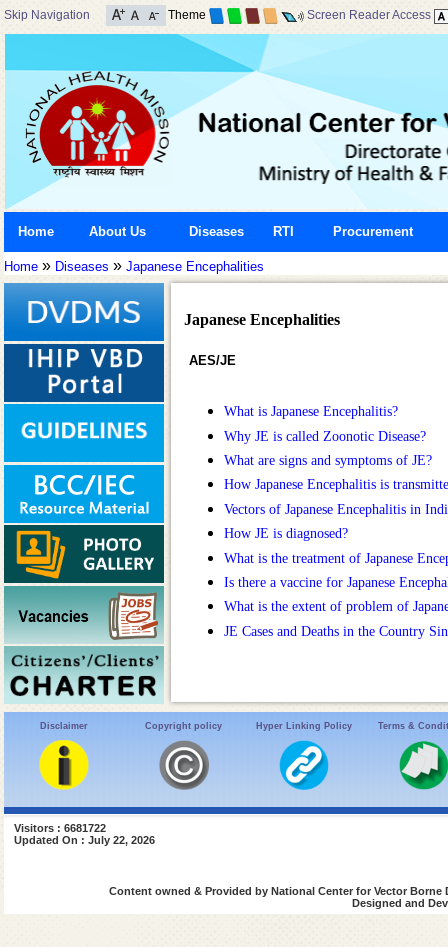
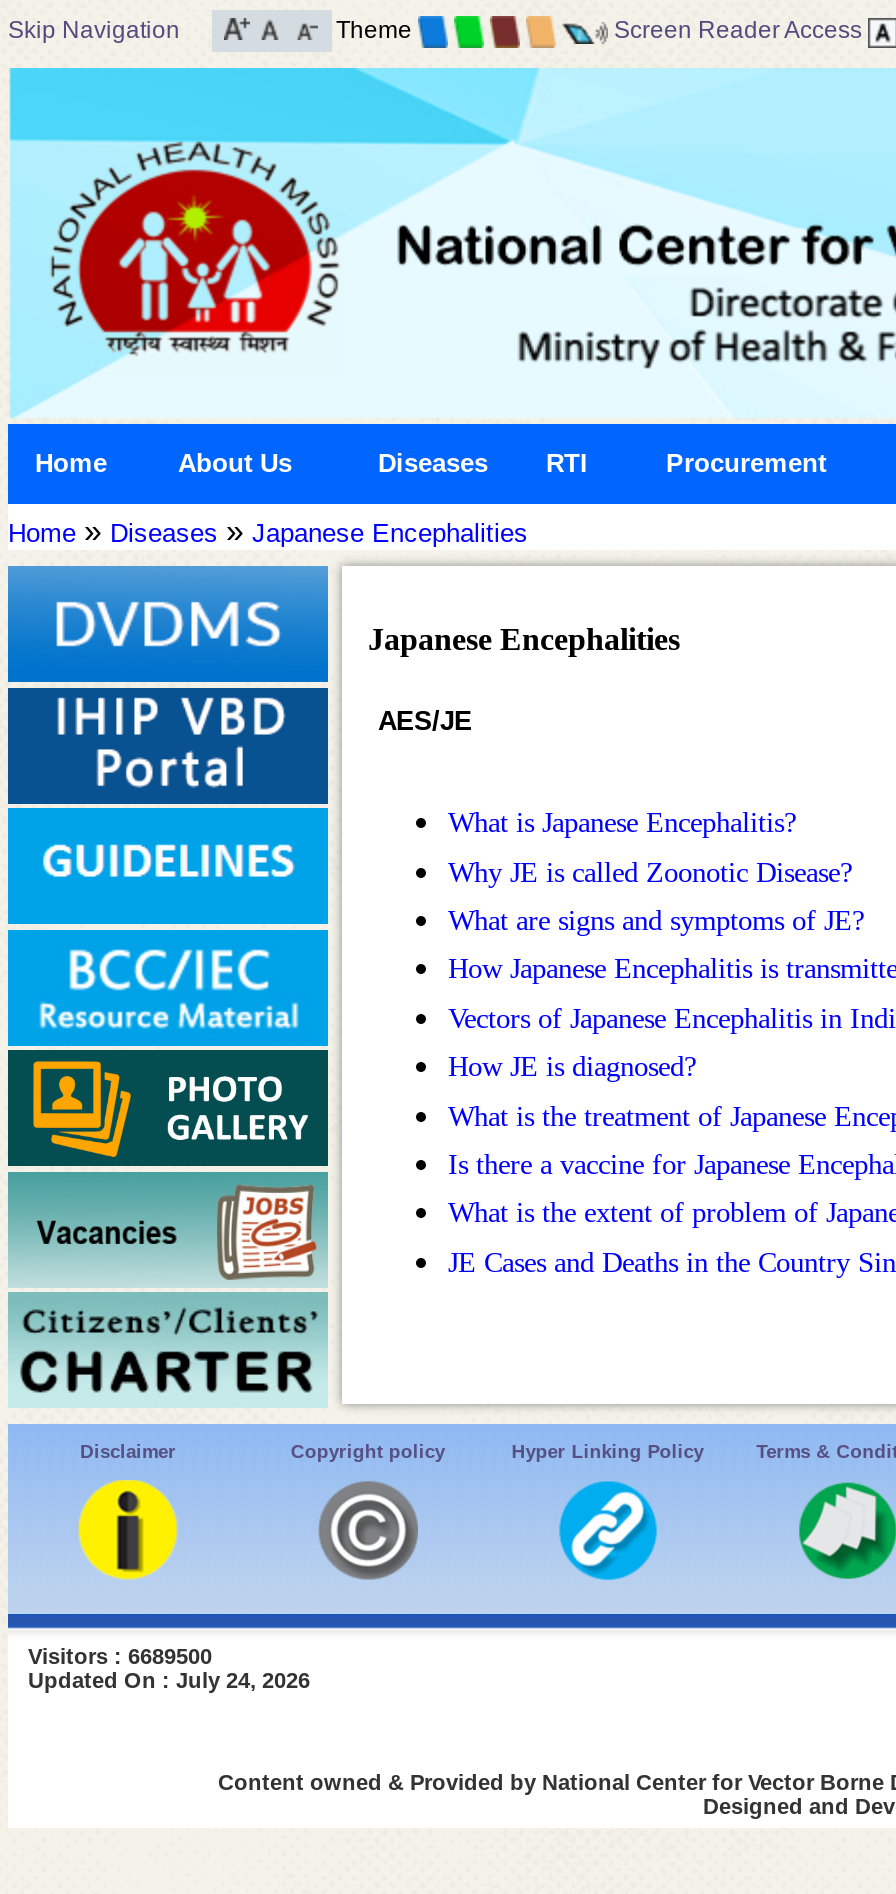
- Visitors : 6681722
+ Visitors : 6689500

- Updated On : July 22, 2026
+ Updated On : July 24, 2026
